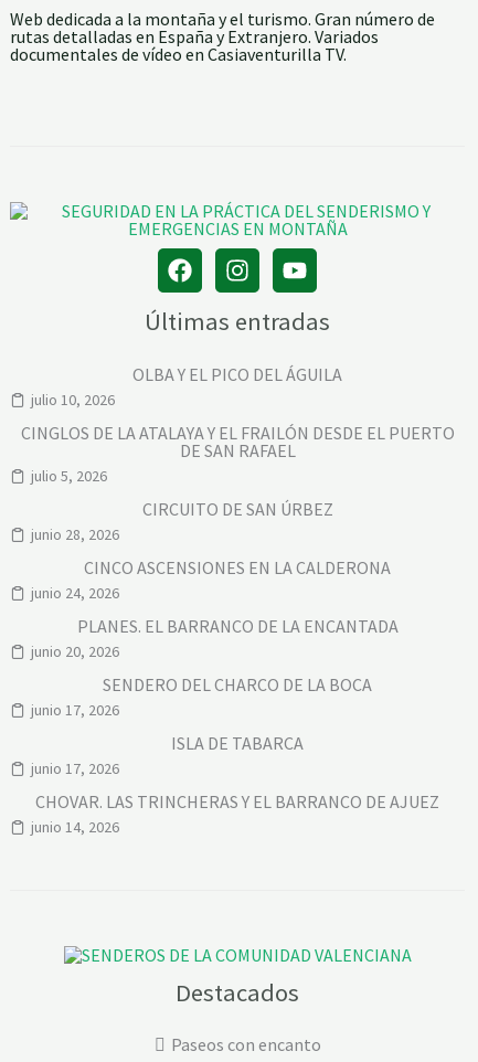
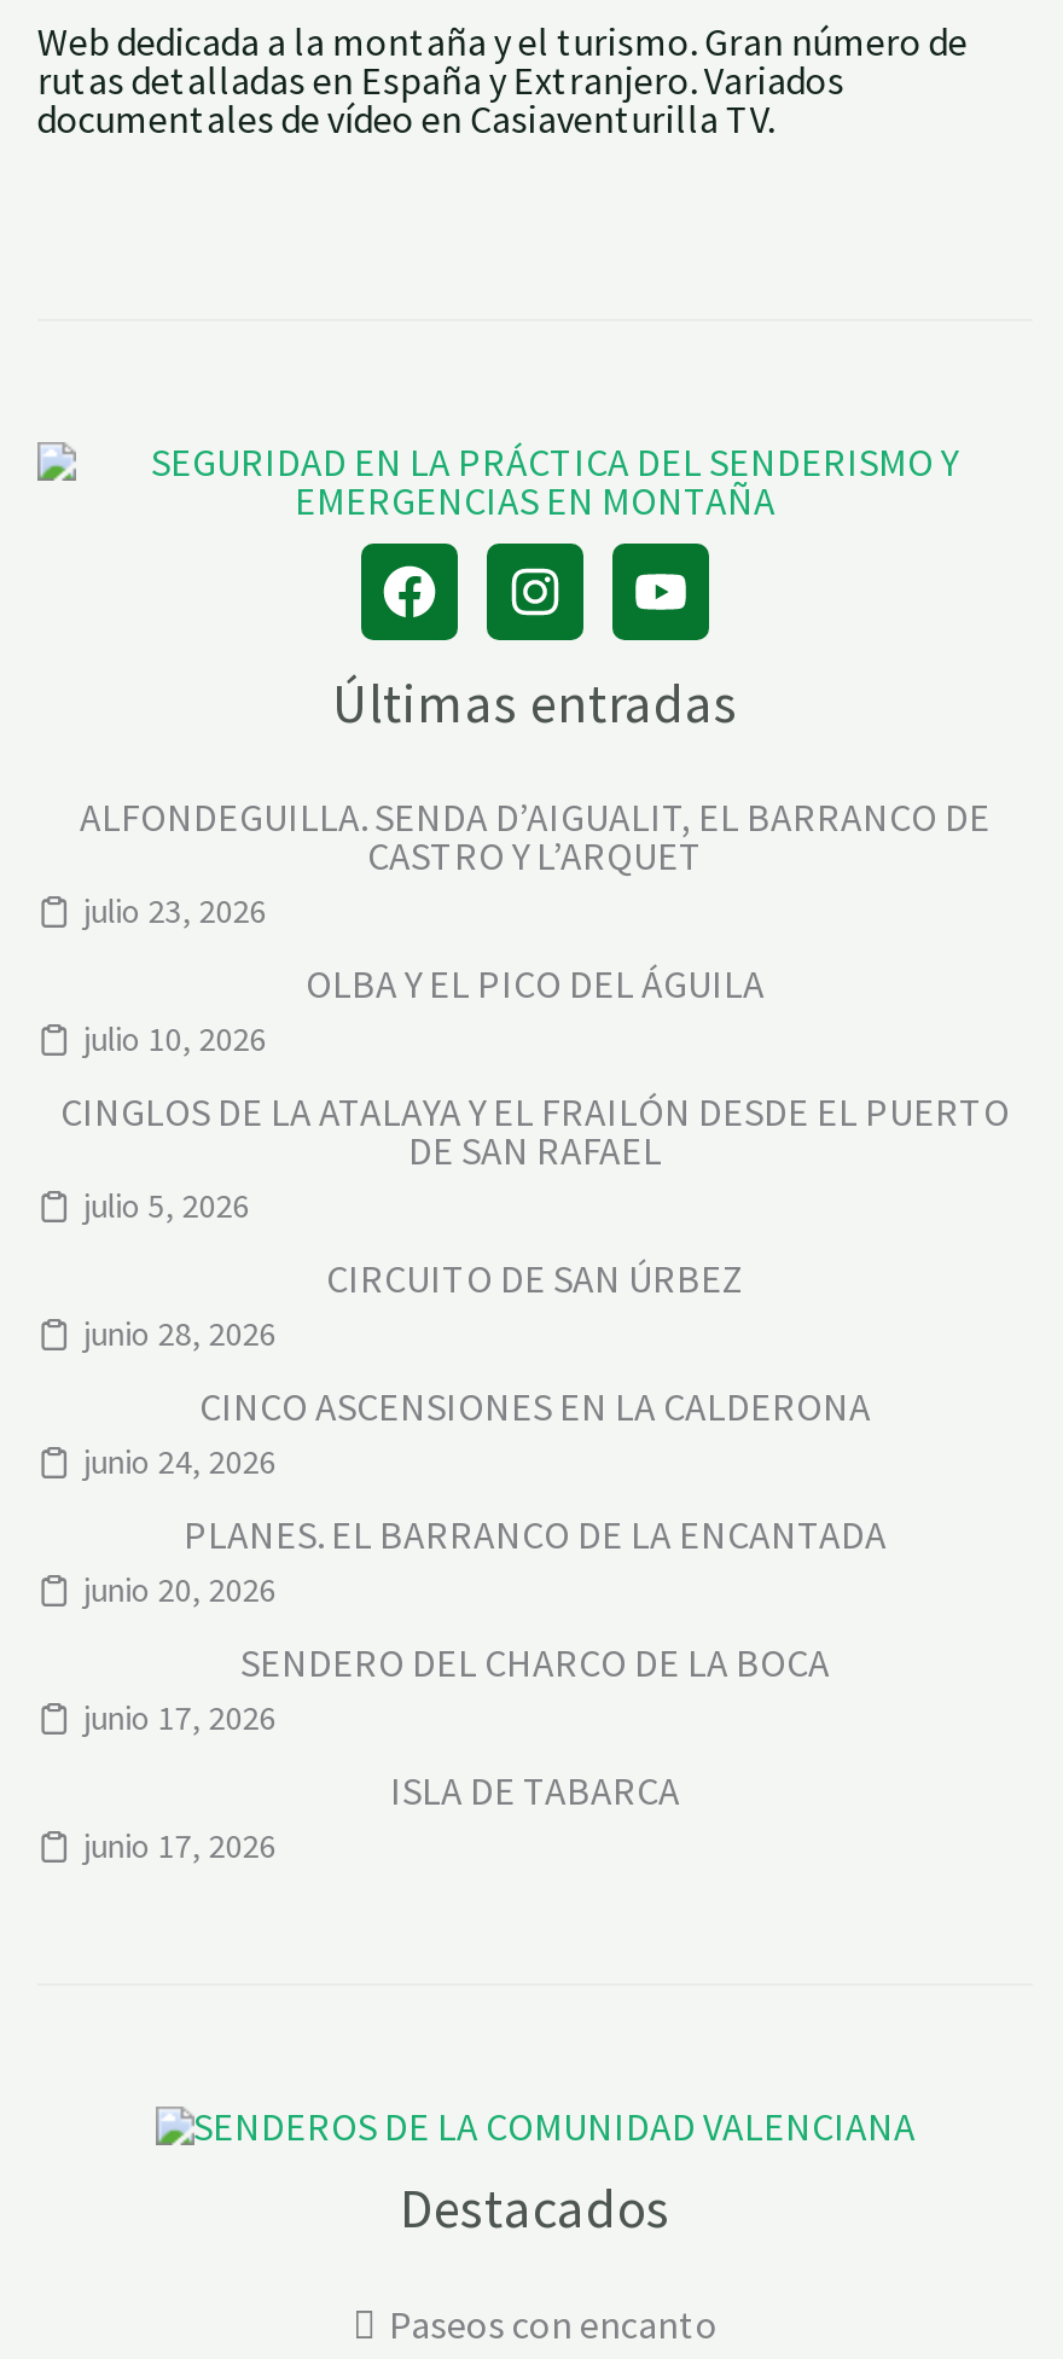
+ ALFONDEGUILLA. SENDA D’AIGUALIT, EL BARRANCO DE
+ CASTRO Y L’ARQUET
+ julio 23, 2026

moved down: OLBA Y EL PICO DEL ÁGUILA | julio 10, 2026 | CINGLOS DE LA ATALAYA Y EL FRAILÓN DESDE EL PUERTO | ... | ISLA DE TABARCA | junio 17, 2026

- CHOVAR. LAS TRINCHERAS Y EL BARRANCO DE AJUEZ
- junio 14, 2026
